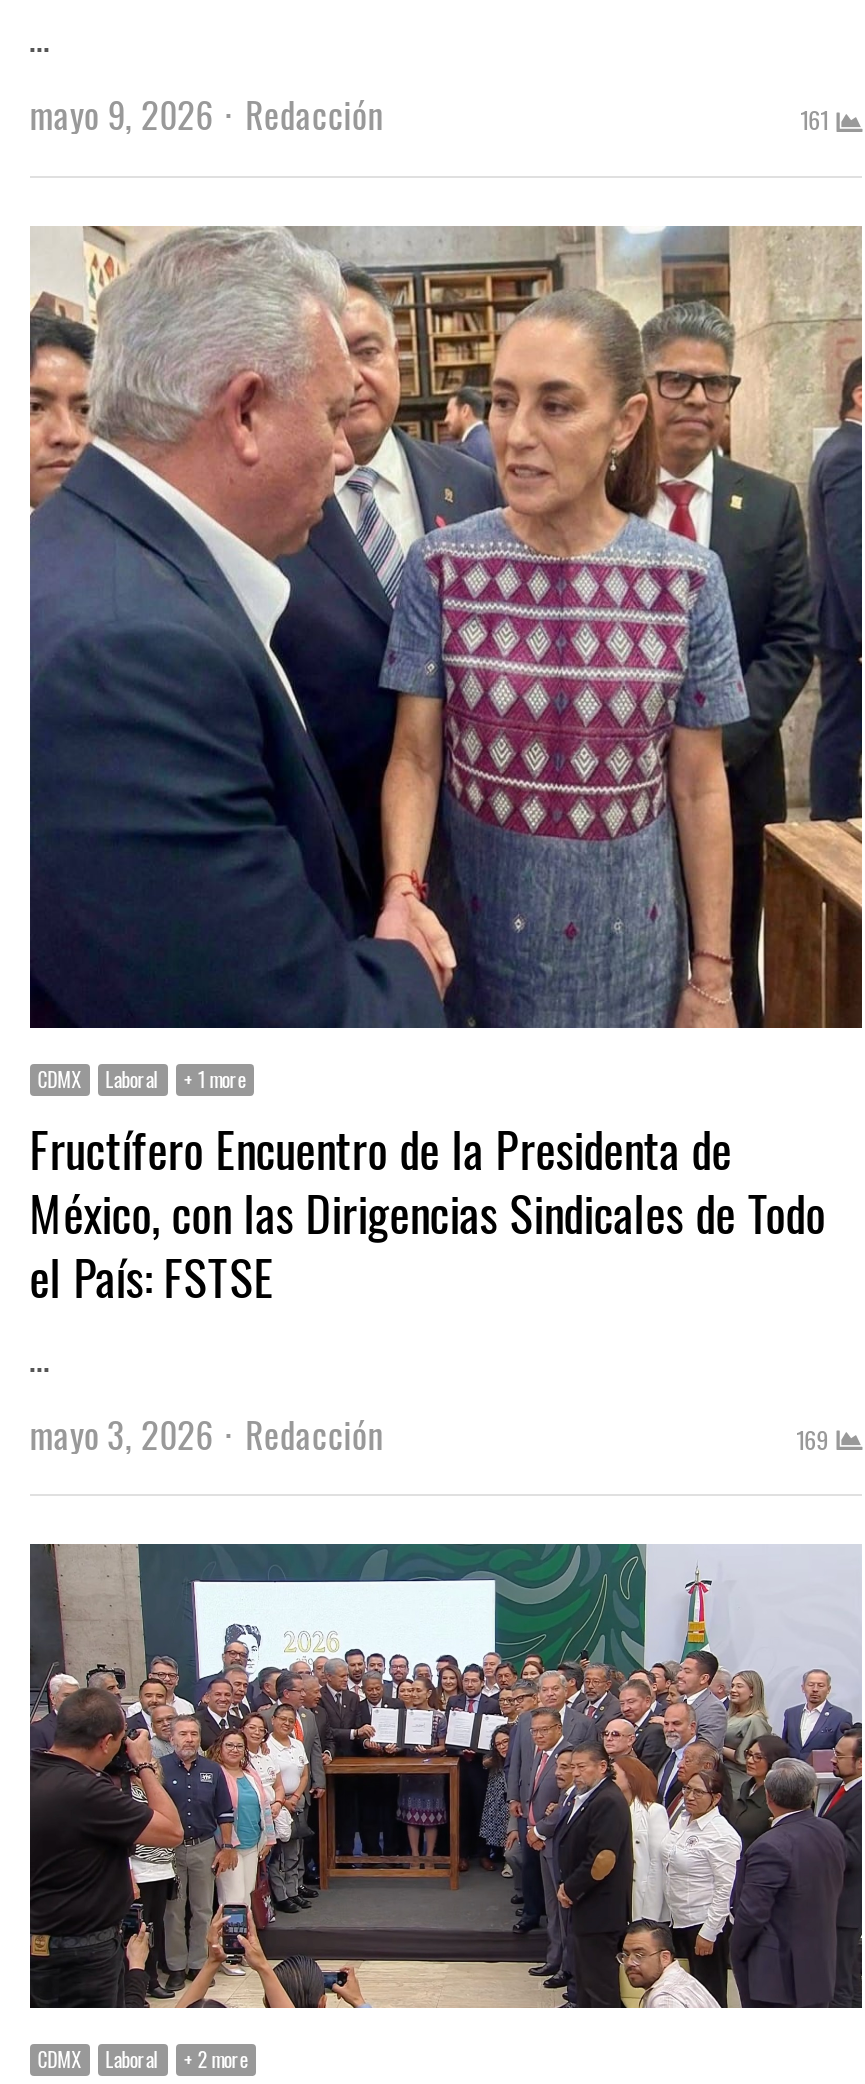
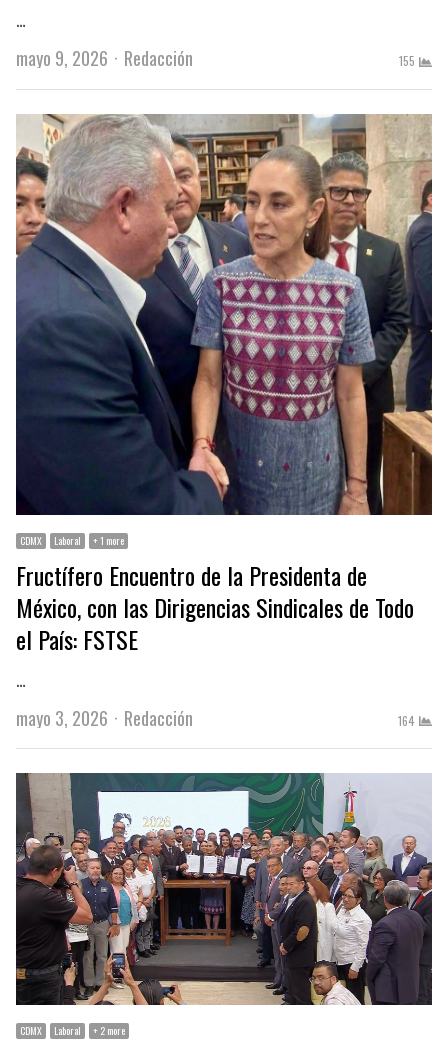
- 161
+ 155

- 169
+ 164
